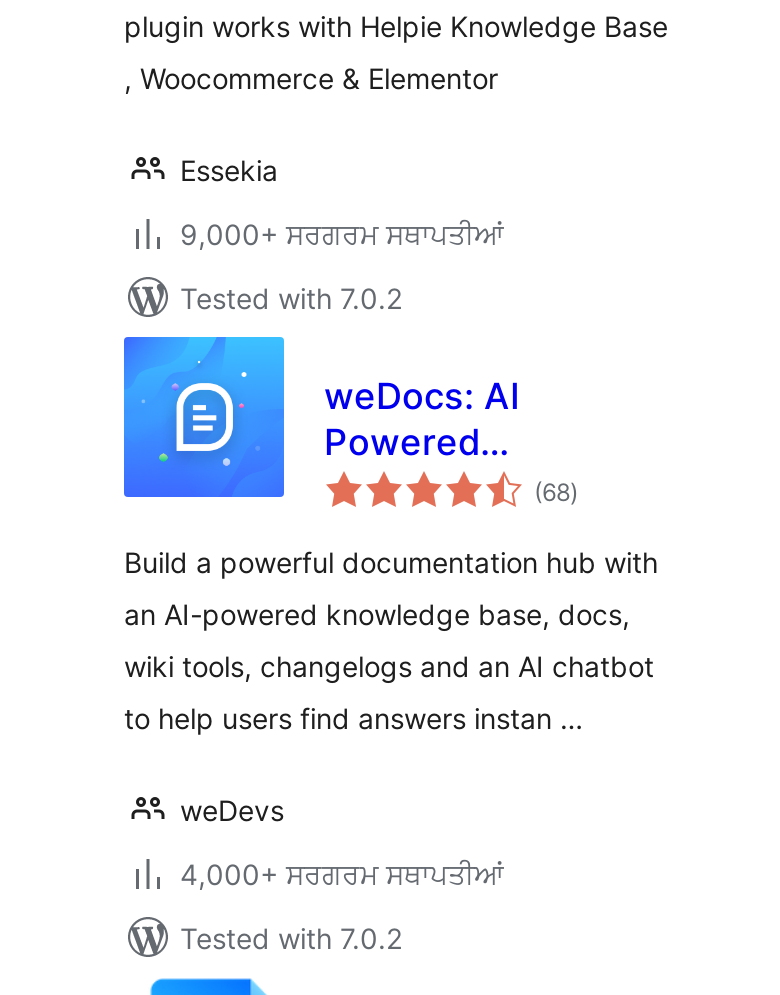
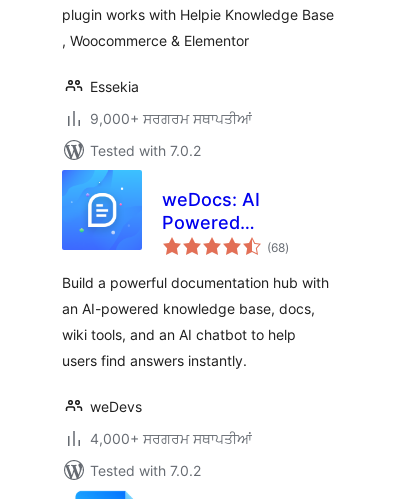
- wiki tools, changelogs and an AI chatbot
+ wiki tools, and an AI chatbot to help

- to help users find answers instan …
+ users find answers instantly.
